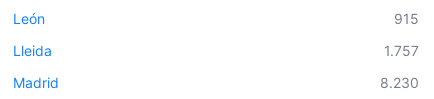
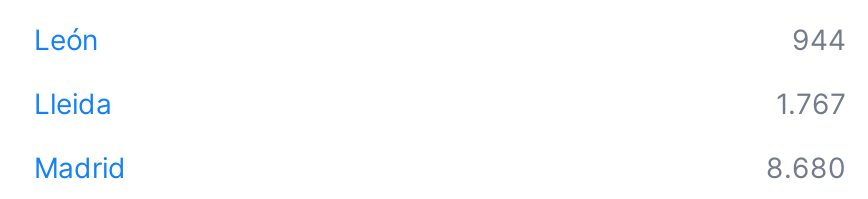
- 915
+ 944

- 1.757
+ 1.767

- 8.230
+ 8.680
